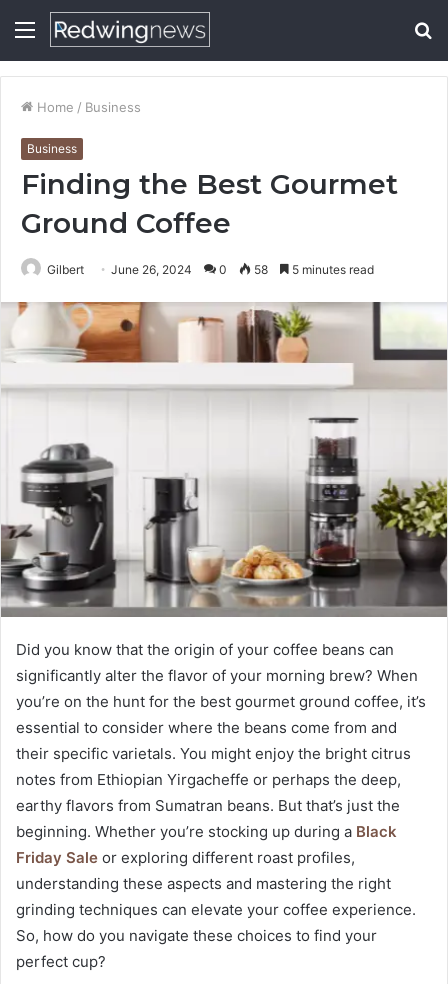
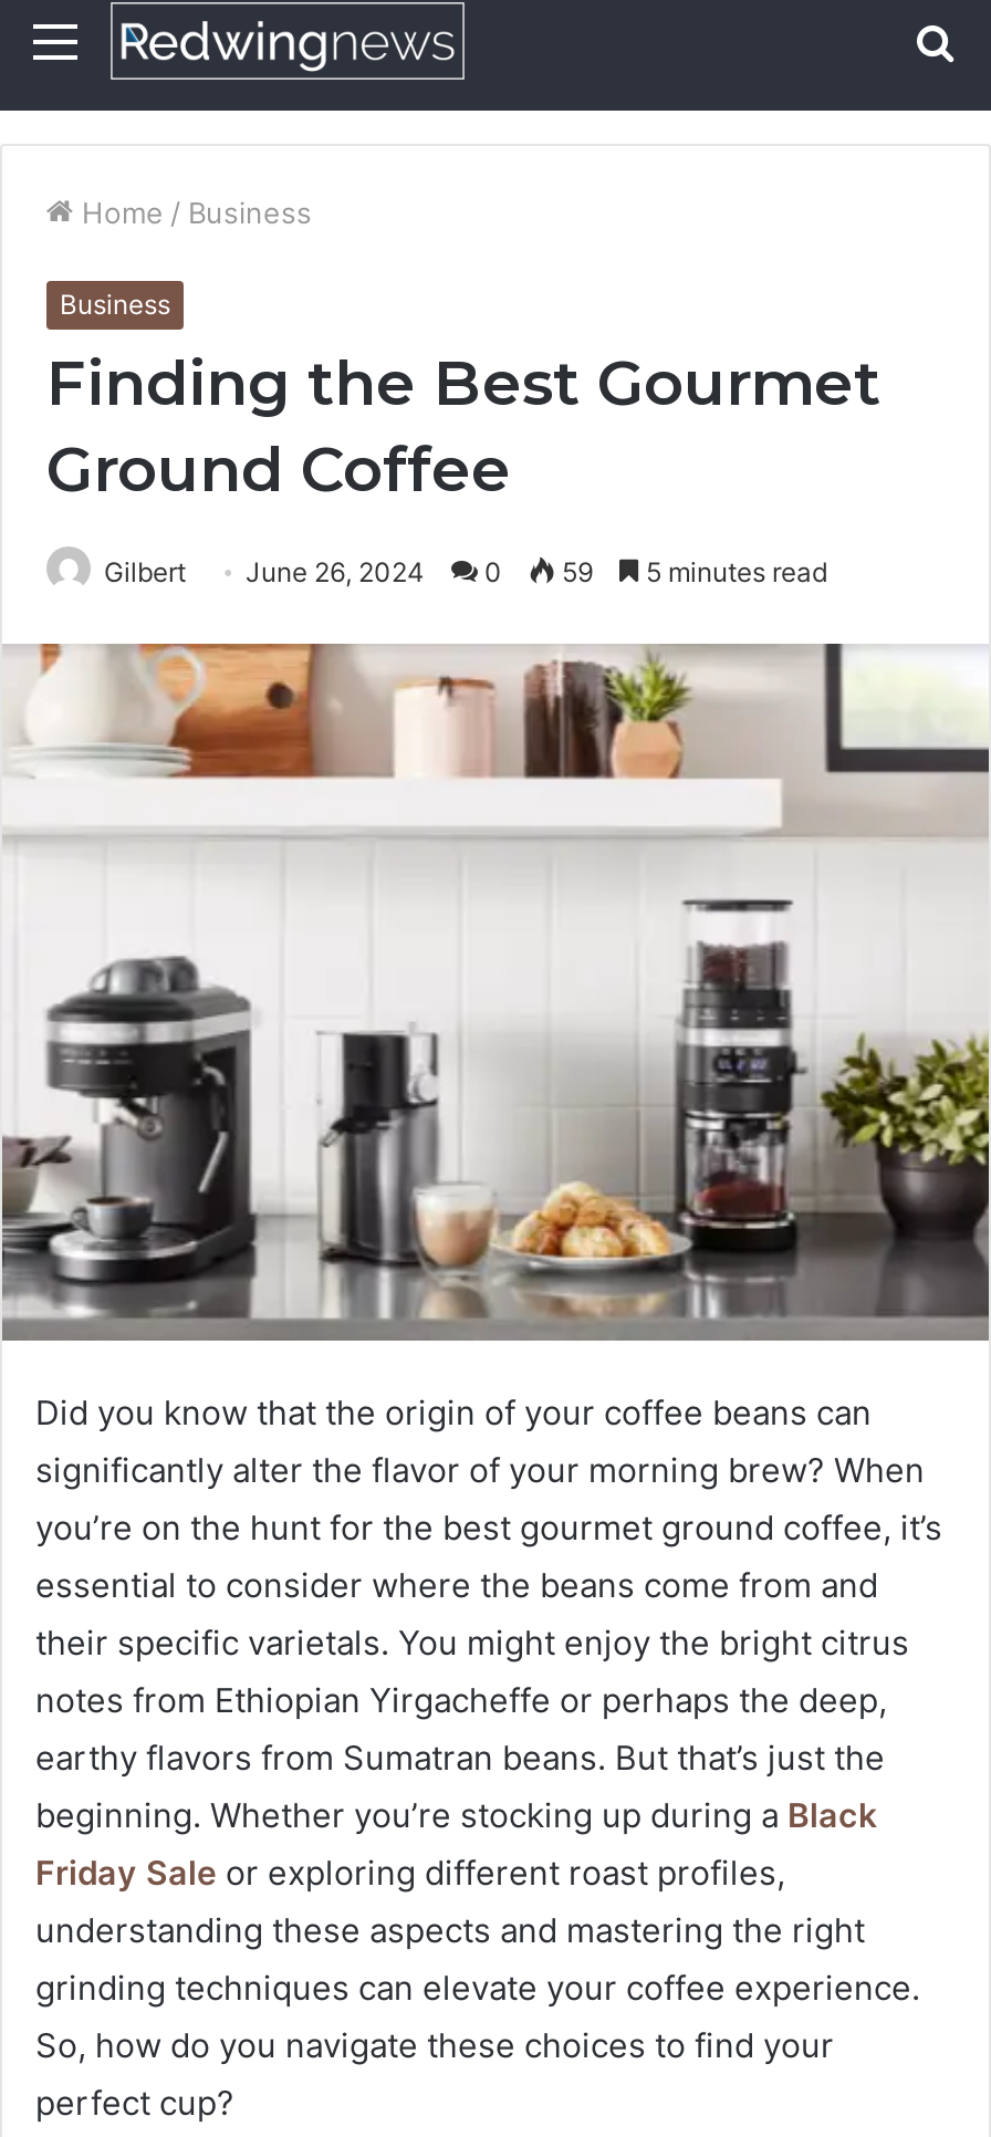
- Gilbert June 26, 2024 0 58 5 minutes read
+ Gilbert June 26, 2024 0 59 5 minutes read
